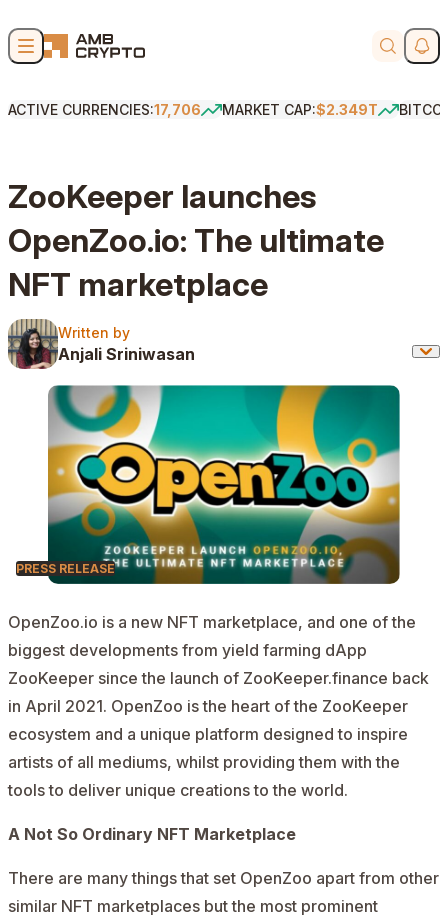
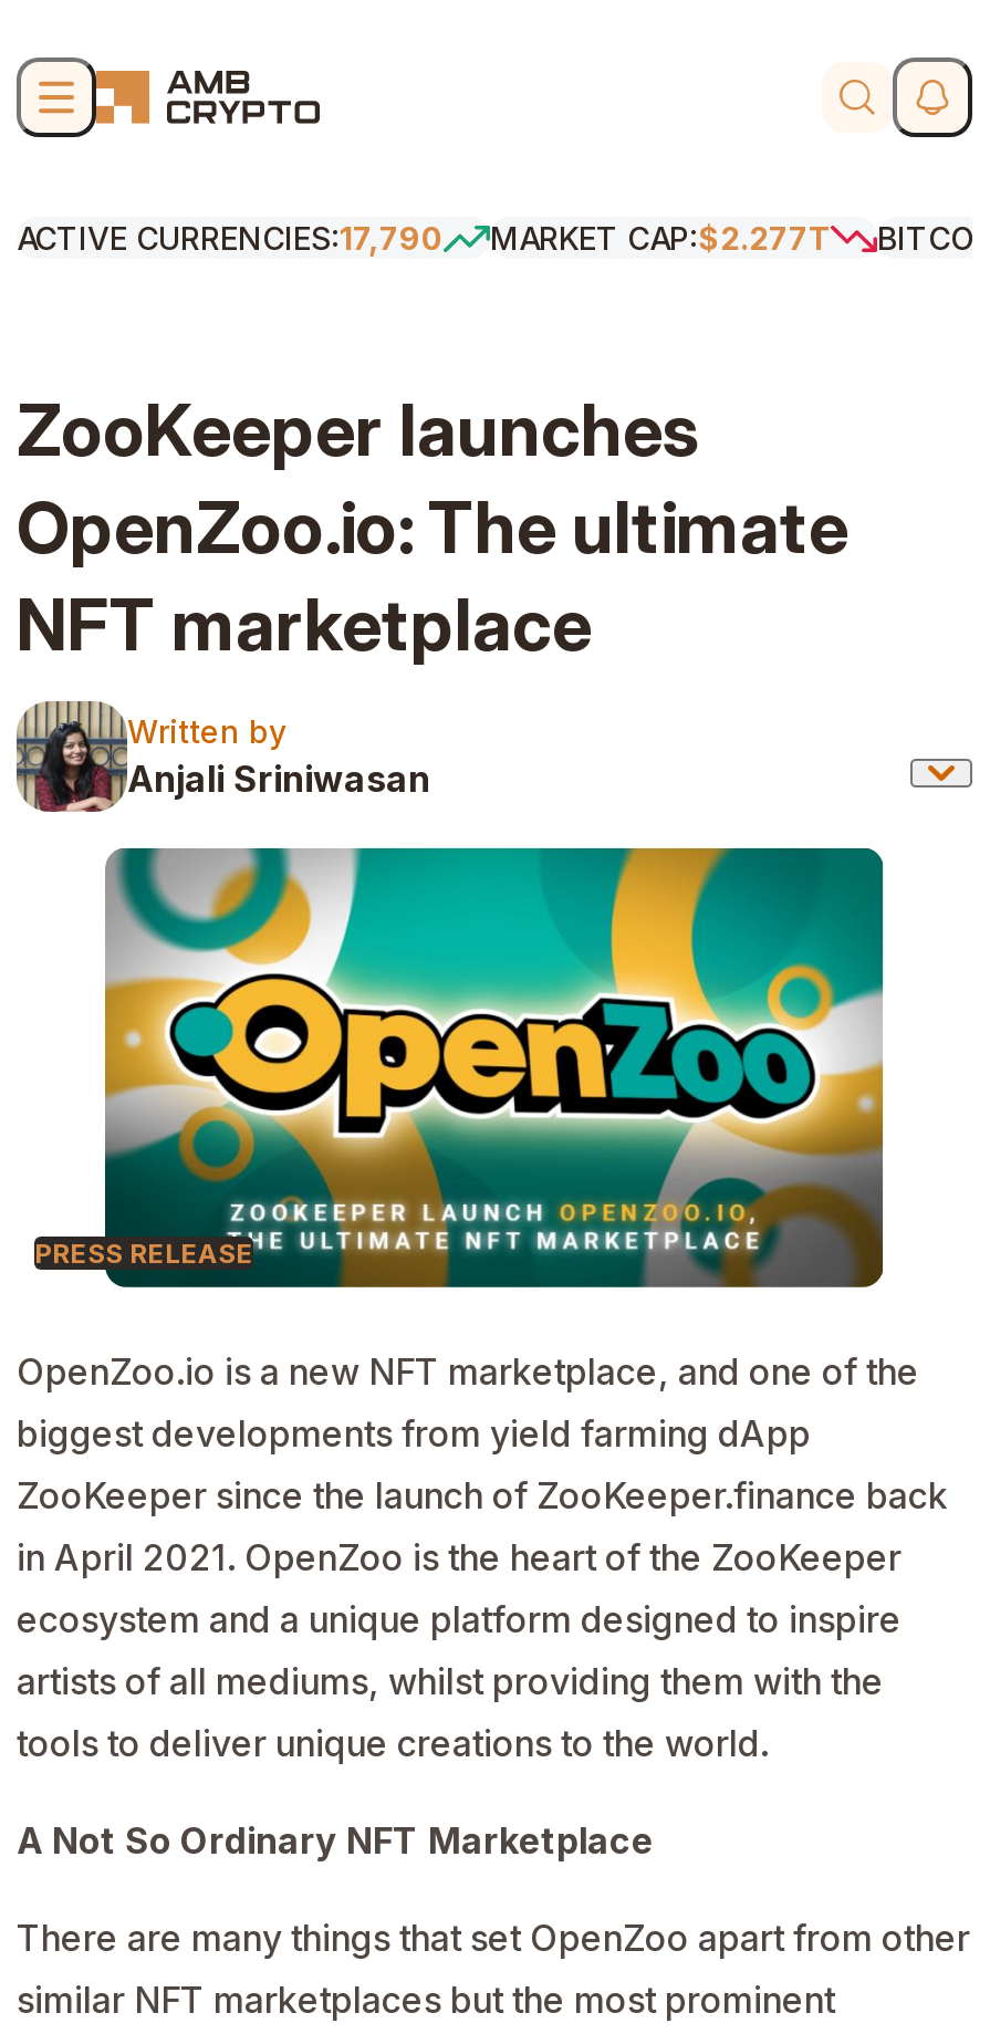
- ACTIVE CURRENCIES:17,706
+ ACTIVE CURRENCIES:17,790

- MARKET CAP:$2.349T
+ MARKET CAP:$2.277T
